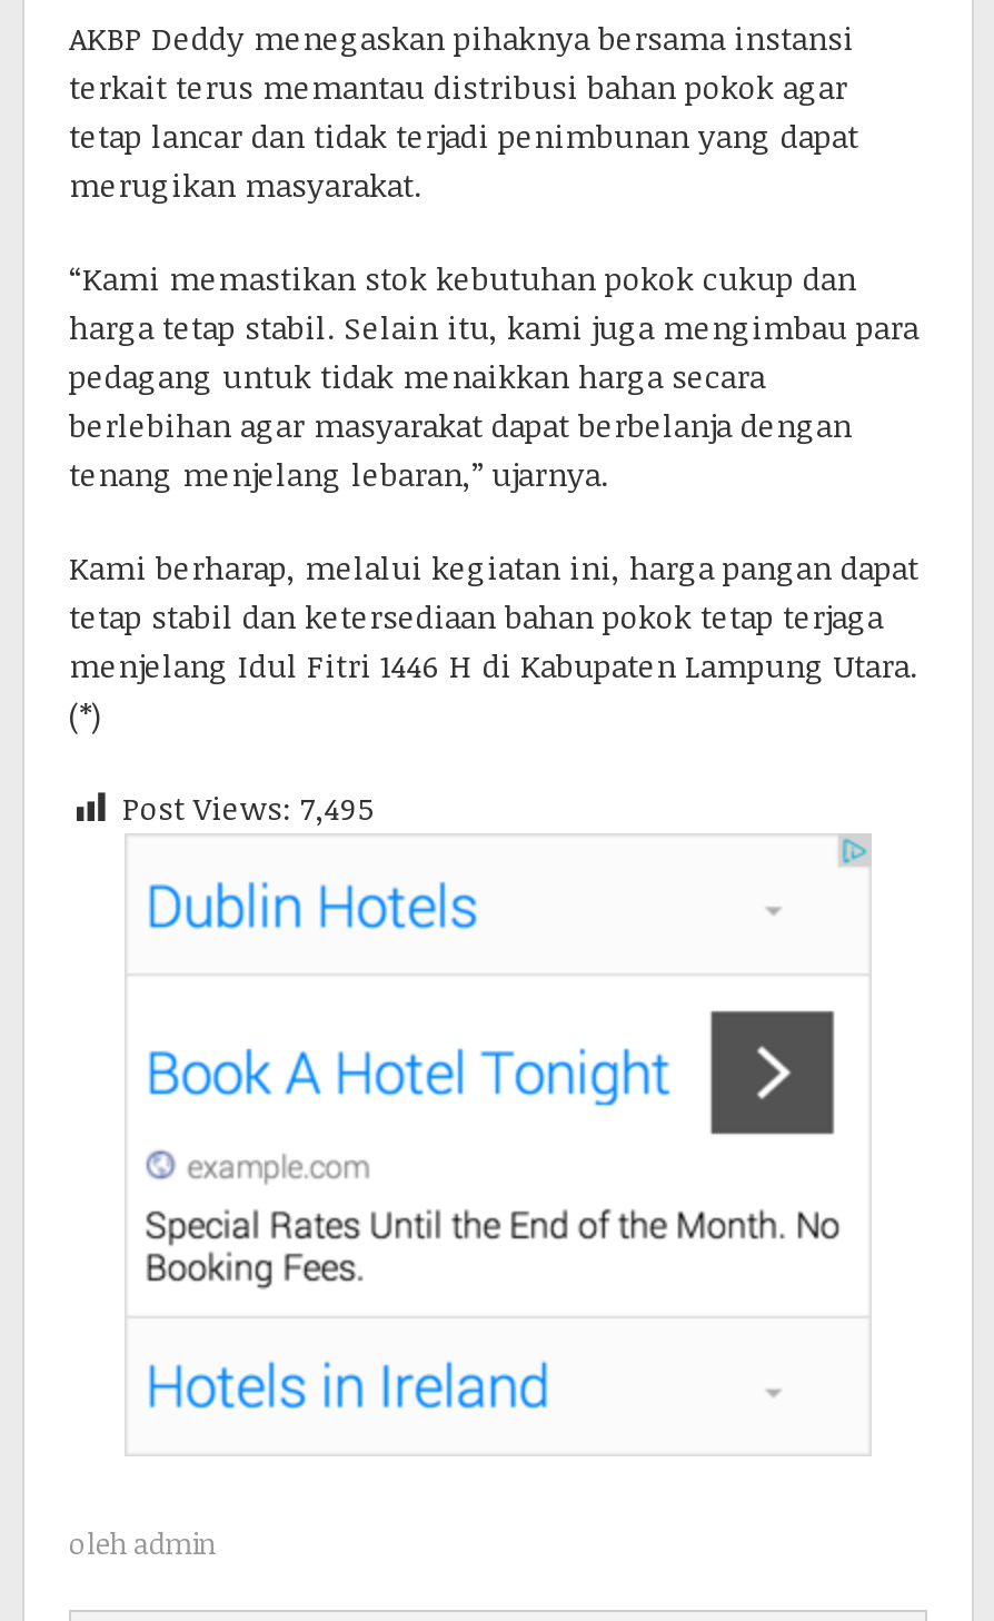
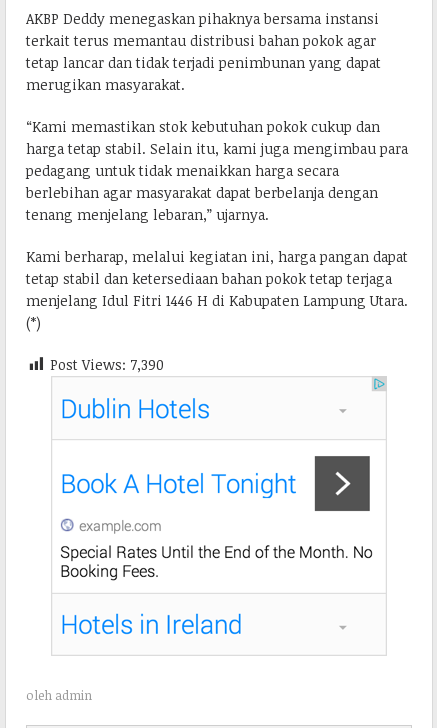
- Post Views: 7,495
+ Post Views: 7,390
